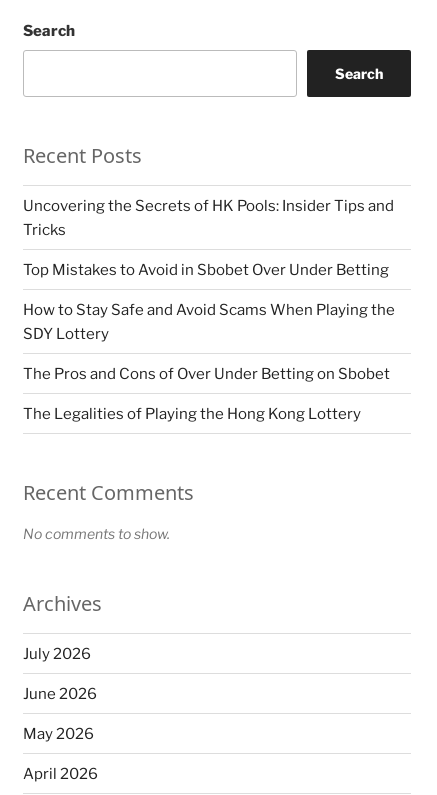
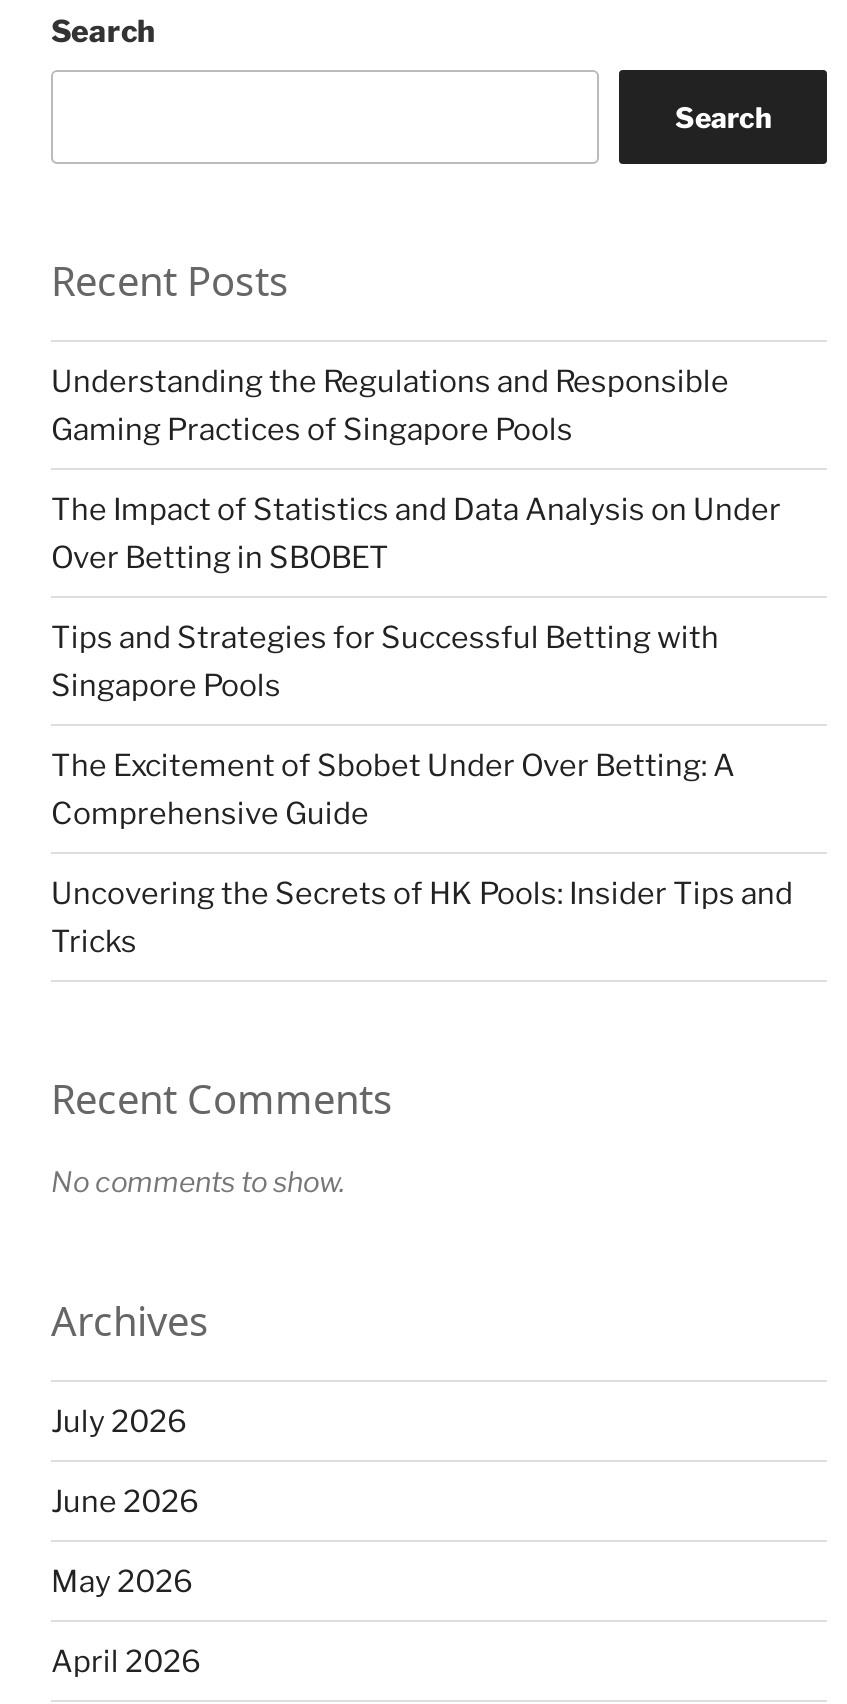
+ Understanding the Regulations and Responsible
+ Gaming Practices of Singapore Pools
+ The Impact of Statistics and Data Analysis on Under
+ Over Betting in SBOBET
+ Tips and Strategies for Successful Betting with
+ Singapore Pools
+ The Excitement of Sbobet Under Over Betting: A
+ Comprehensive Guide

moved down: Uncovering the Secrets of HK Pools: Insider Tips and | Tricks

- Top Mistakes to Avoid in Sbobet Over Under Betting
- How to Stay Safe and Avoid Scams When Playing the
- SDY Lottery
- The Pros and Cons of Over Under Betting on Sbobet
- The Legalities of Playing the Hong Kong Lottery
